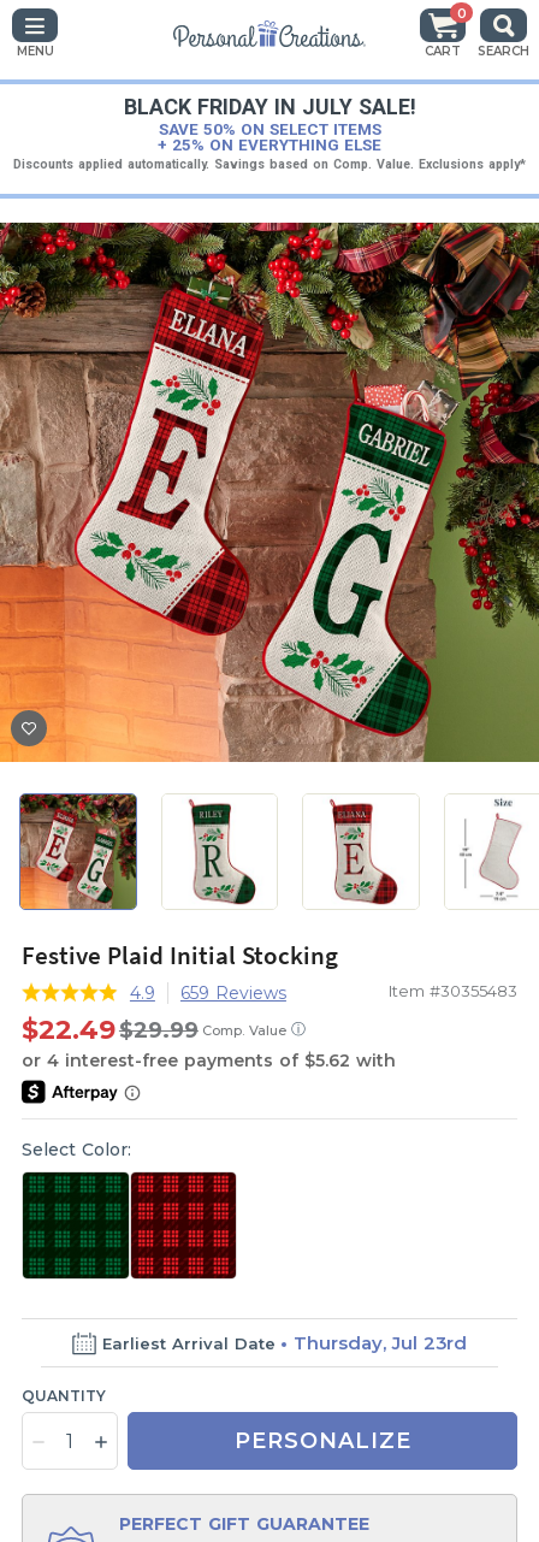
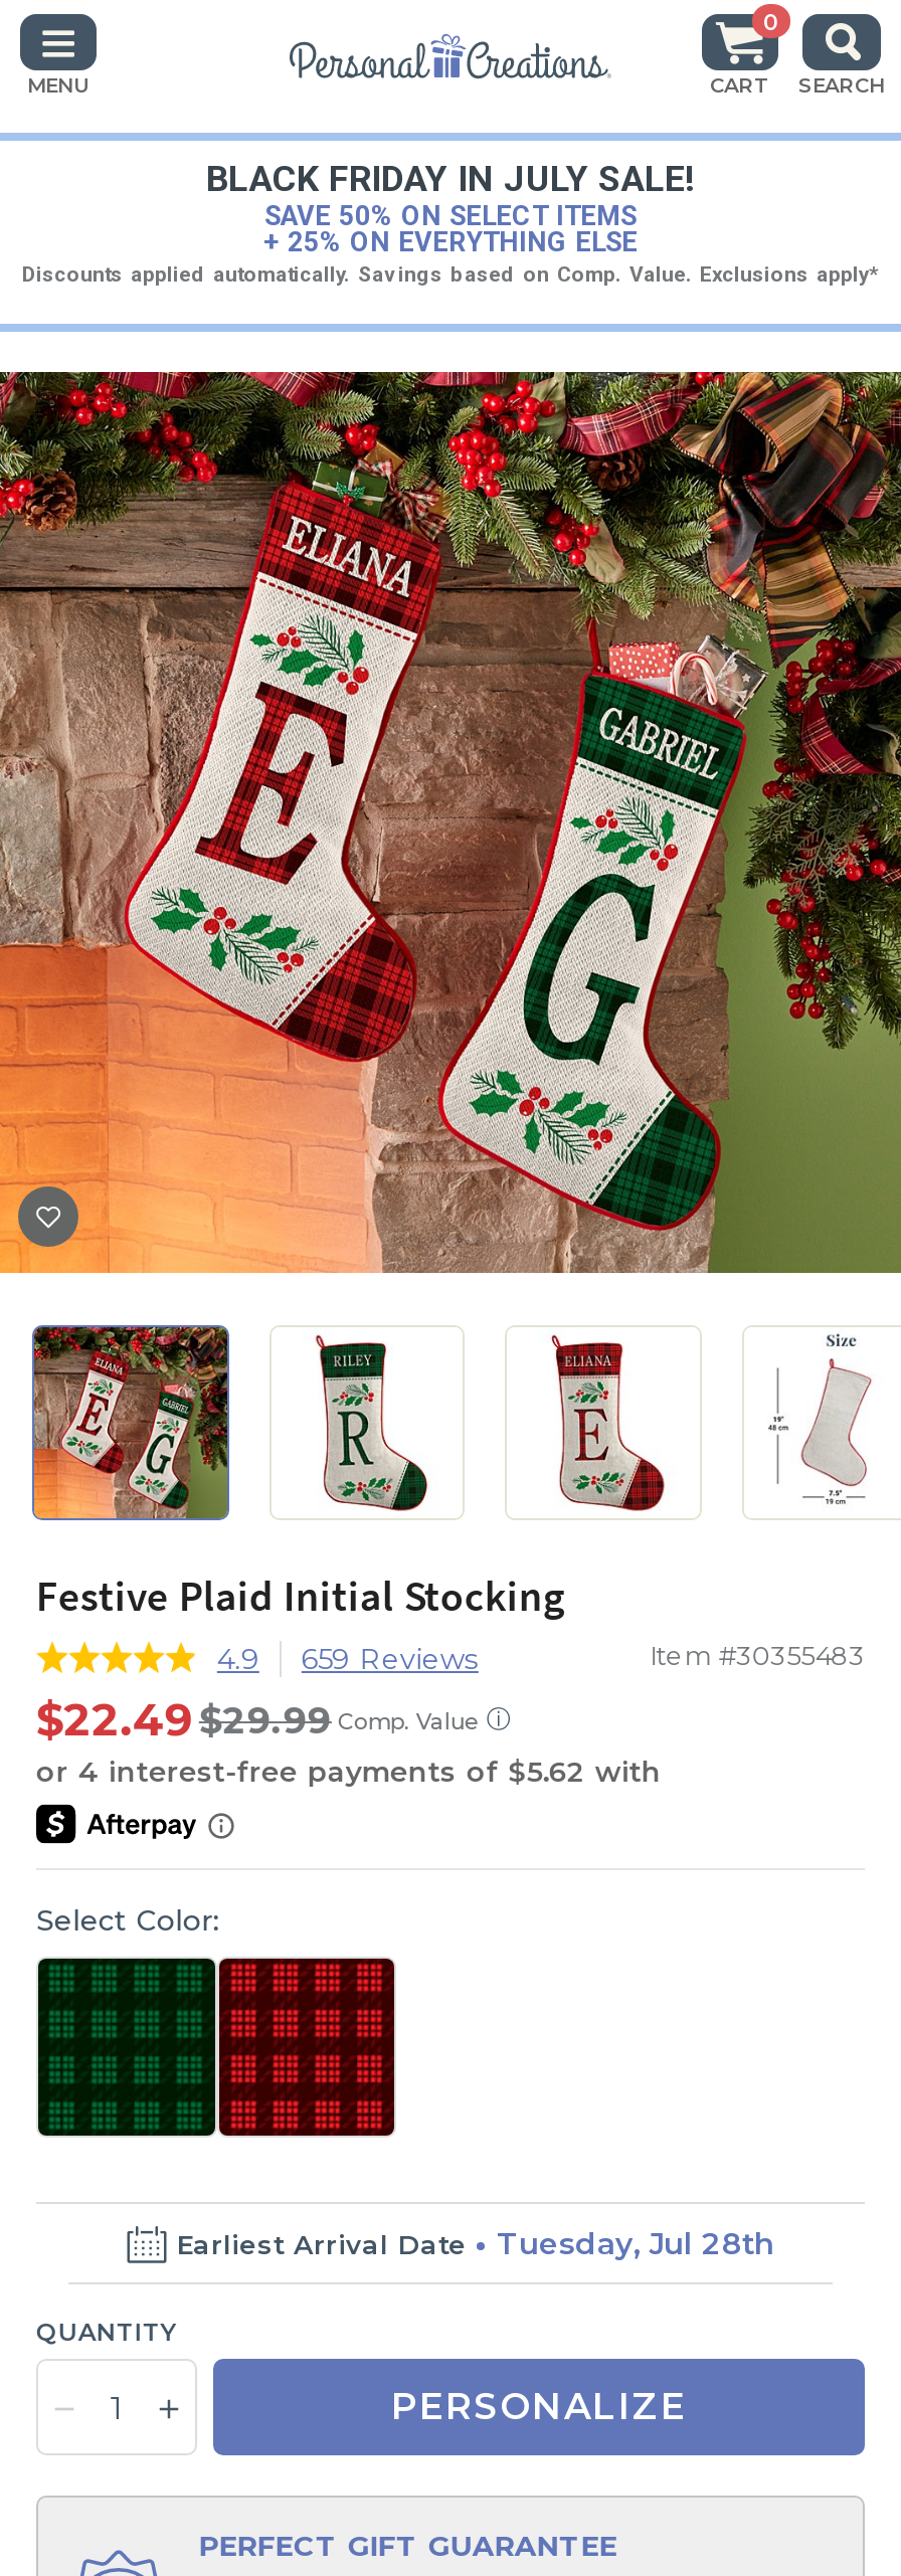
- Thursday, Jul 23rd
+ Tuesday, Jul 28th
